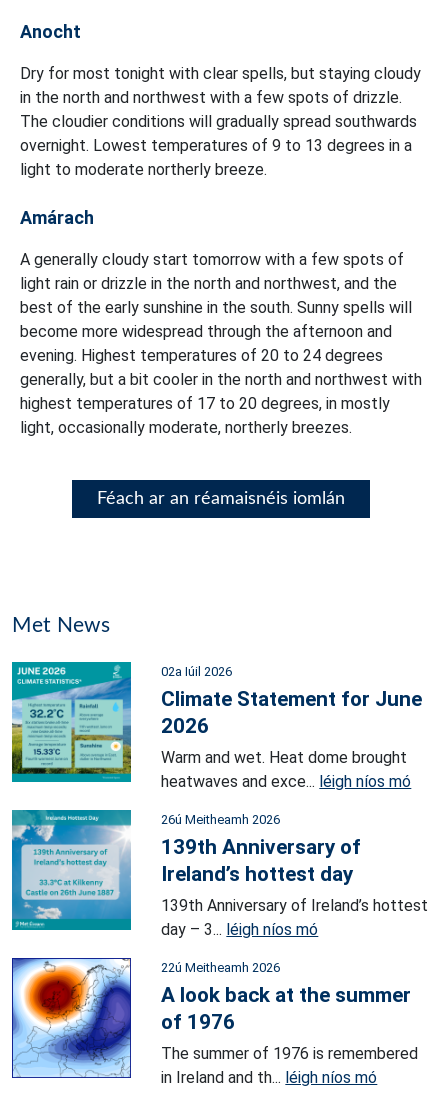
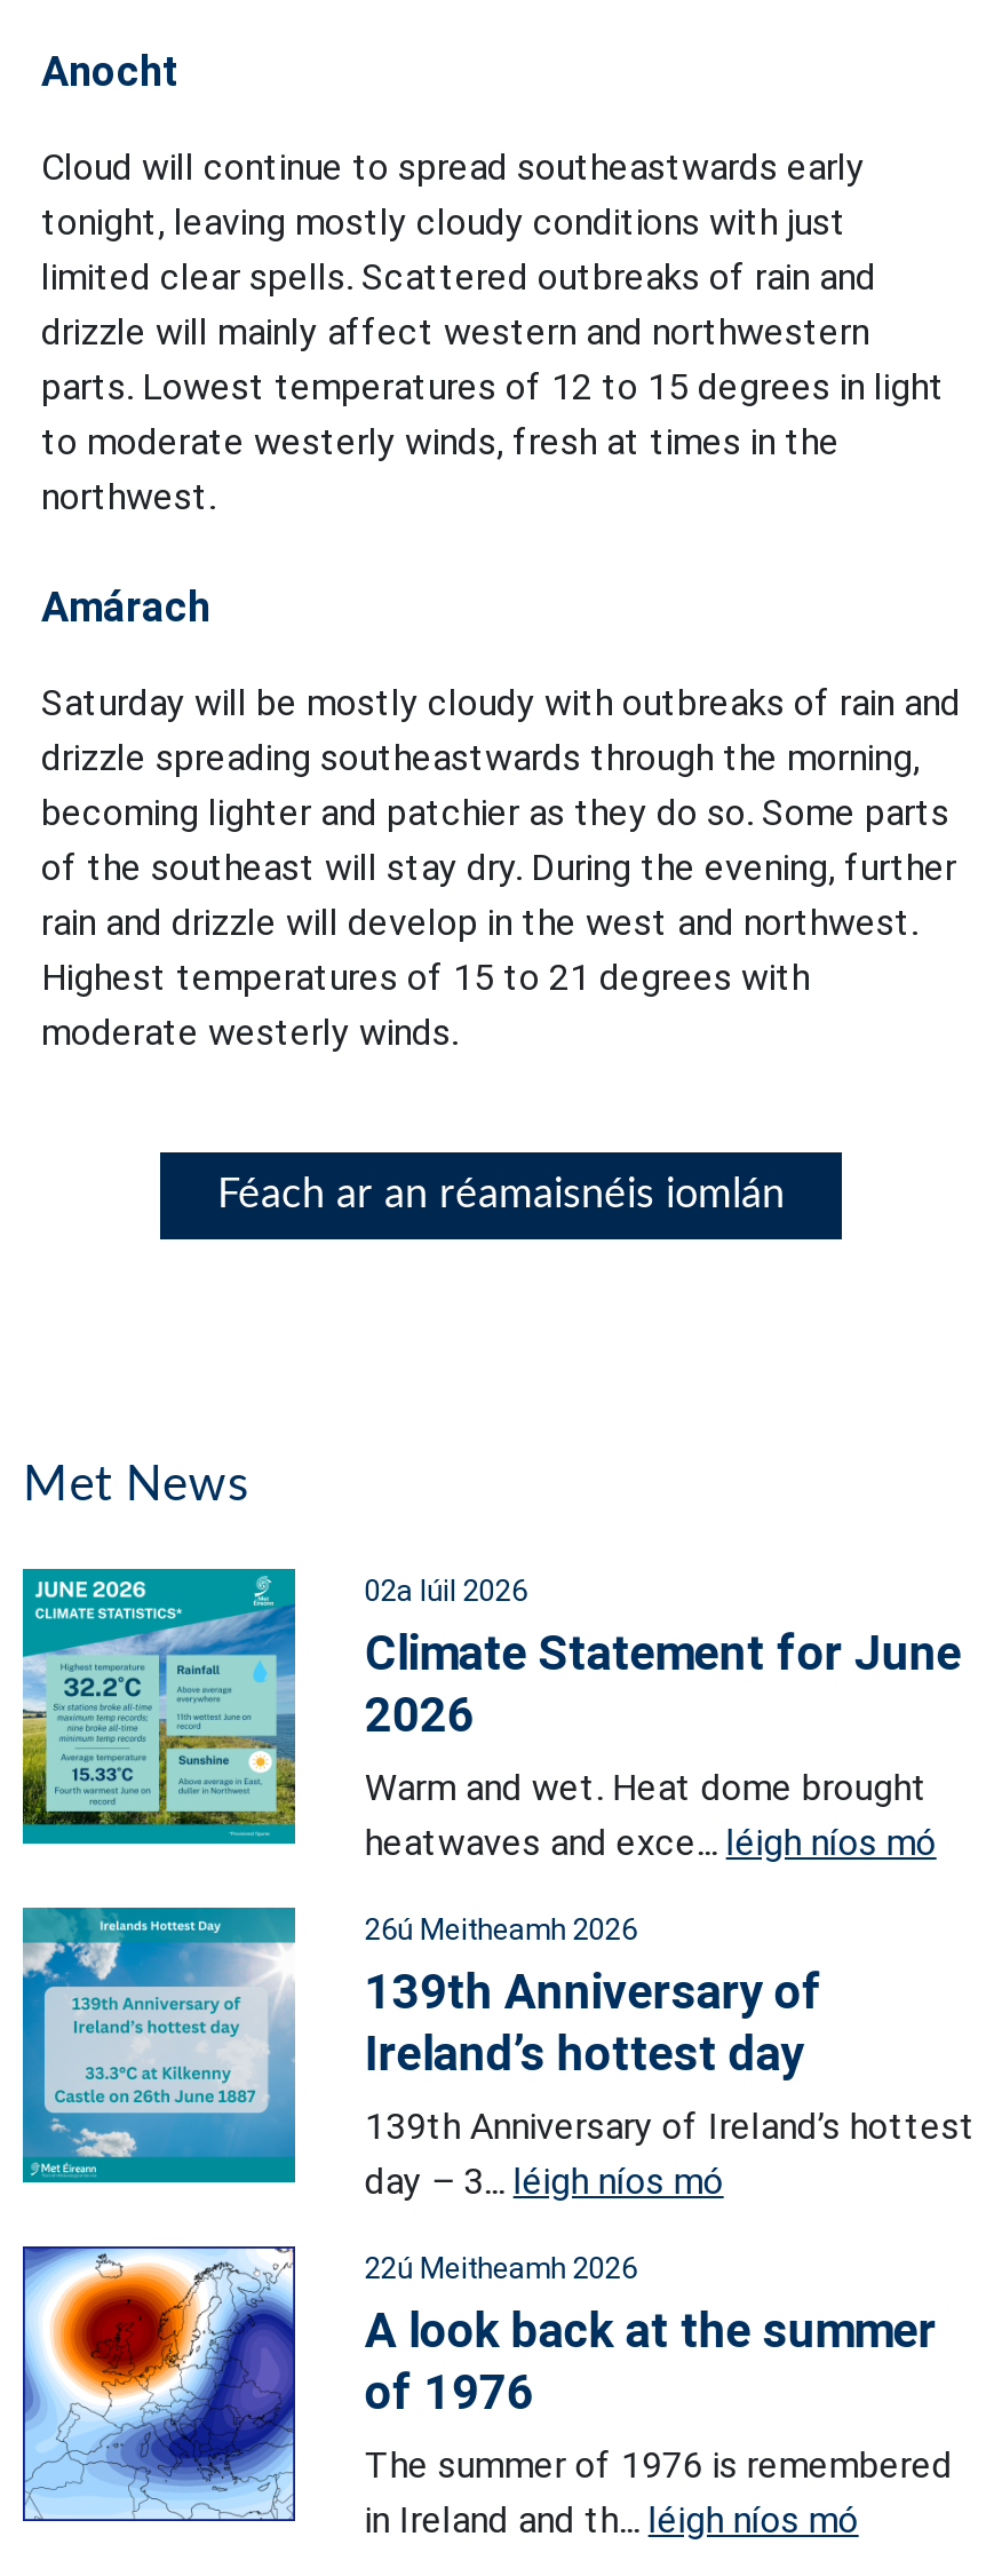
- Dry for most tonight with clear spells, but staying cloudy
- in the north and northwest with a few spots of drizzle.
- The cloudier conditions will gradually spread southwards
- overnight. Lowest temperatures of 9 to 13 degrees in a
- light to moderate northerly breeze.
+ Cloud will continue to spread southeastwards early
+ tonight, leaving mostly cloudy conditions with just
+ limited clear spells. Scattered outbreaks of rain and
+ drizzle will mainly affect western and northwestern
+ parts. Lowest temperatures of 12 to 15 degrees in light
+ to moderate westerly winds, fresh at times in the
+ northwest.

moved down: Amárach

- A generally cloudy start tomorrow with a few spots of
- light rain or drizzle in the north and northwest, and the
- best of the early sunshine in the south. Sunny spells will
- become more widespread through the afternoon and
- evening. Highest temperatures of 20 to 24 degrees
- generally, but a bit cooler in the north and northwest with
- highest temperatures of 17 to 20 degrees, in mostly
- light, occasionally moderate, northerly breezes.
+ Saturday will be mostly cloudy with outbreaks of rain and
+ drizzle spreading southeastwards through the morning,
+ becoming lighter and patchier as they do so. Some parts
+ of the southeast will stay dry. During the evening, further
+ rain and drizzle will develop in the west and northwest.
+ Highest temperatures of 15 to 21 degrees with
+ moderate westerly winds.
